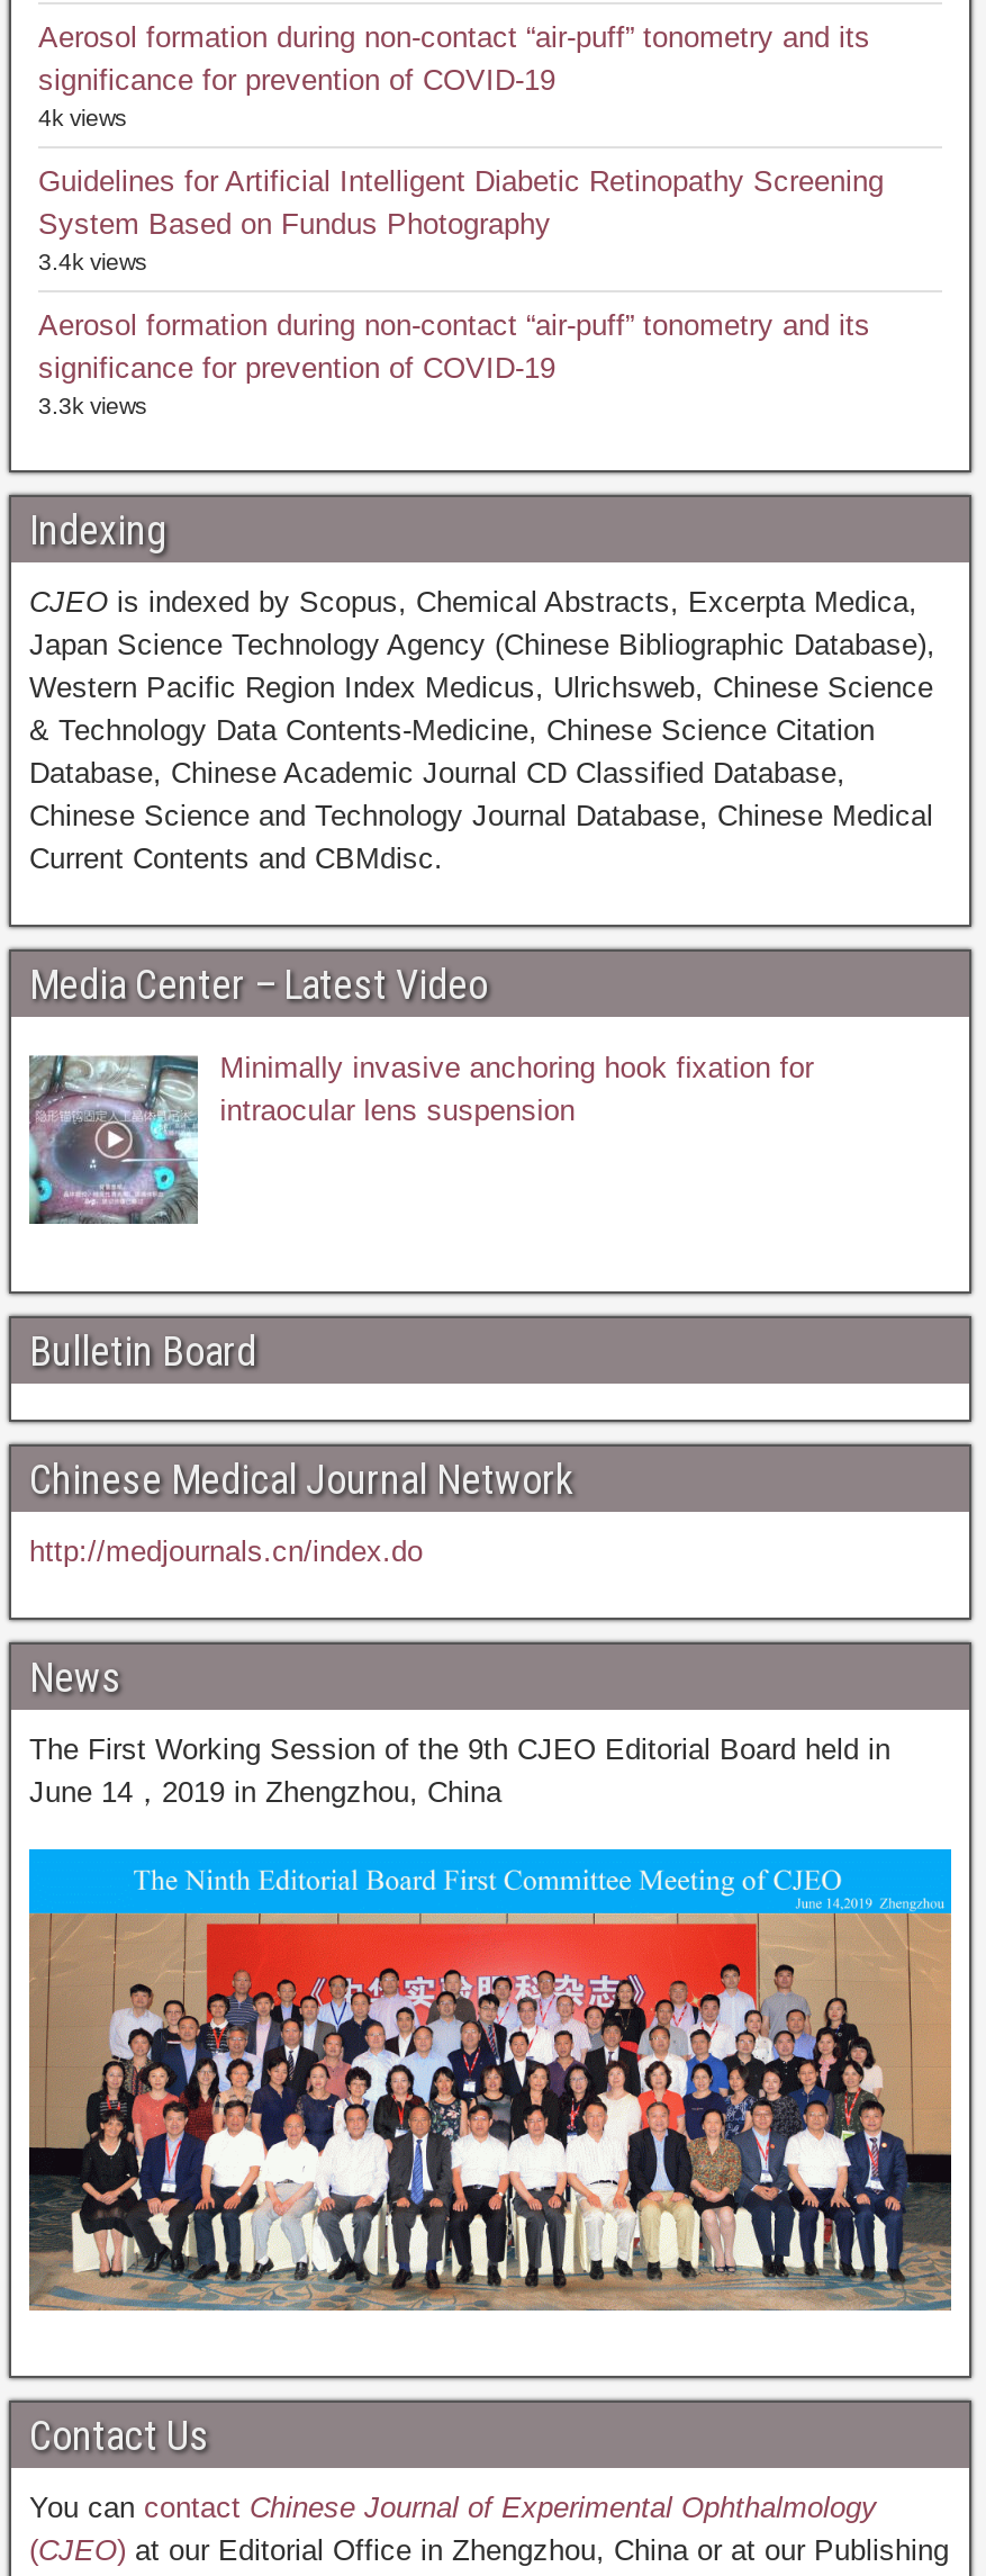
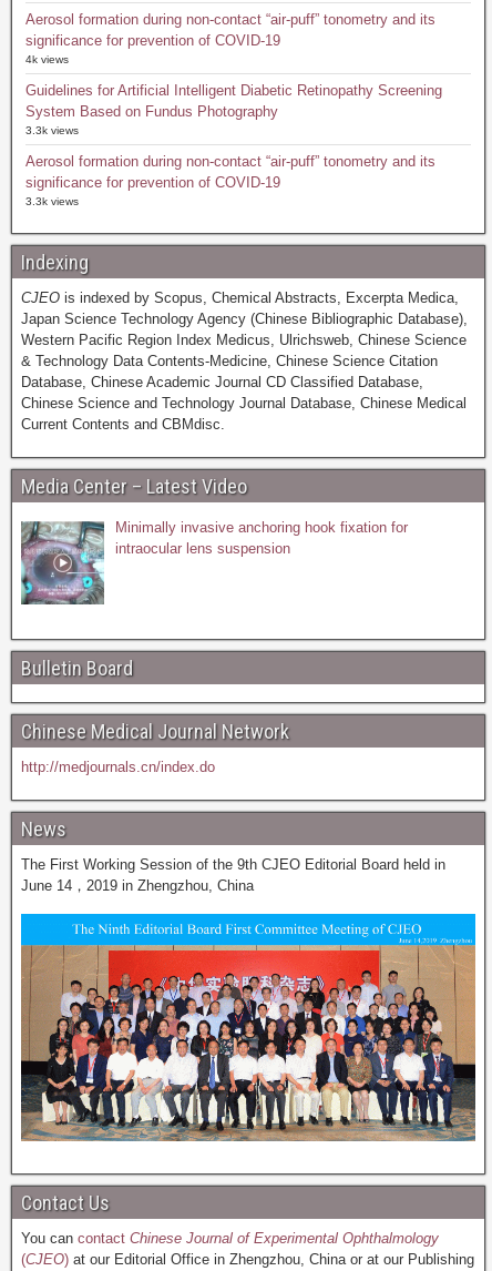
- 3.4k views
+ 3.3k views
